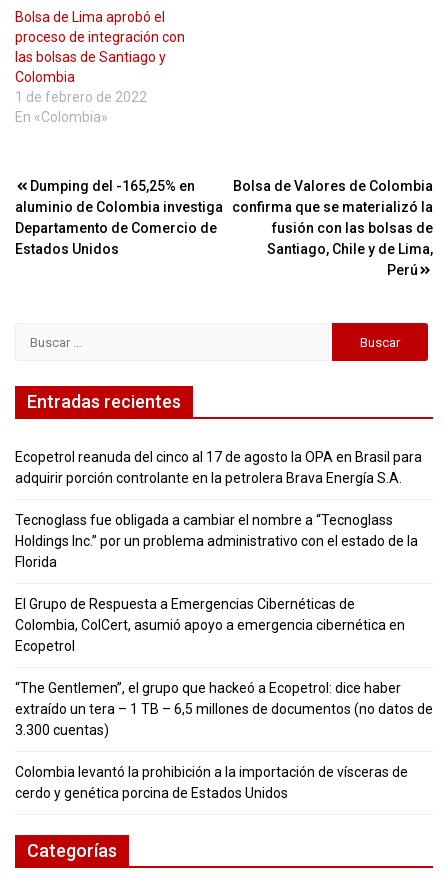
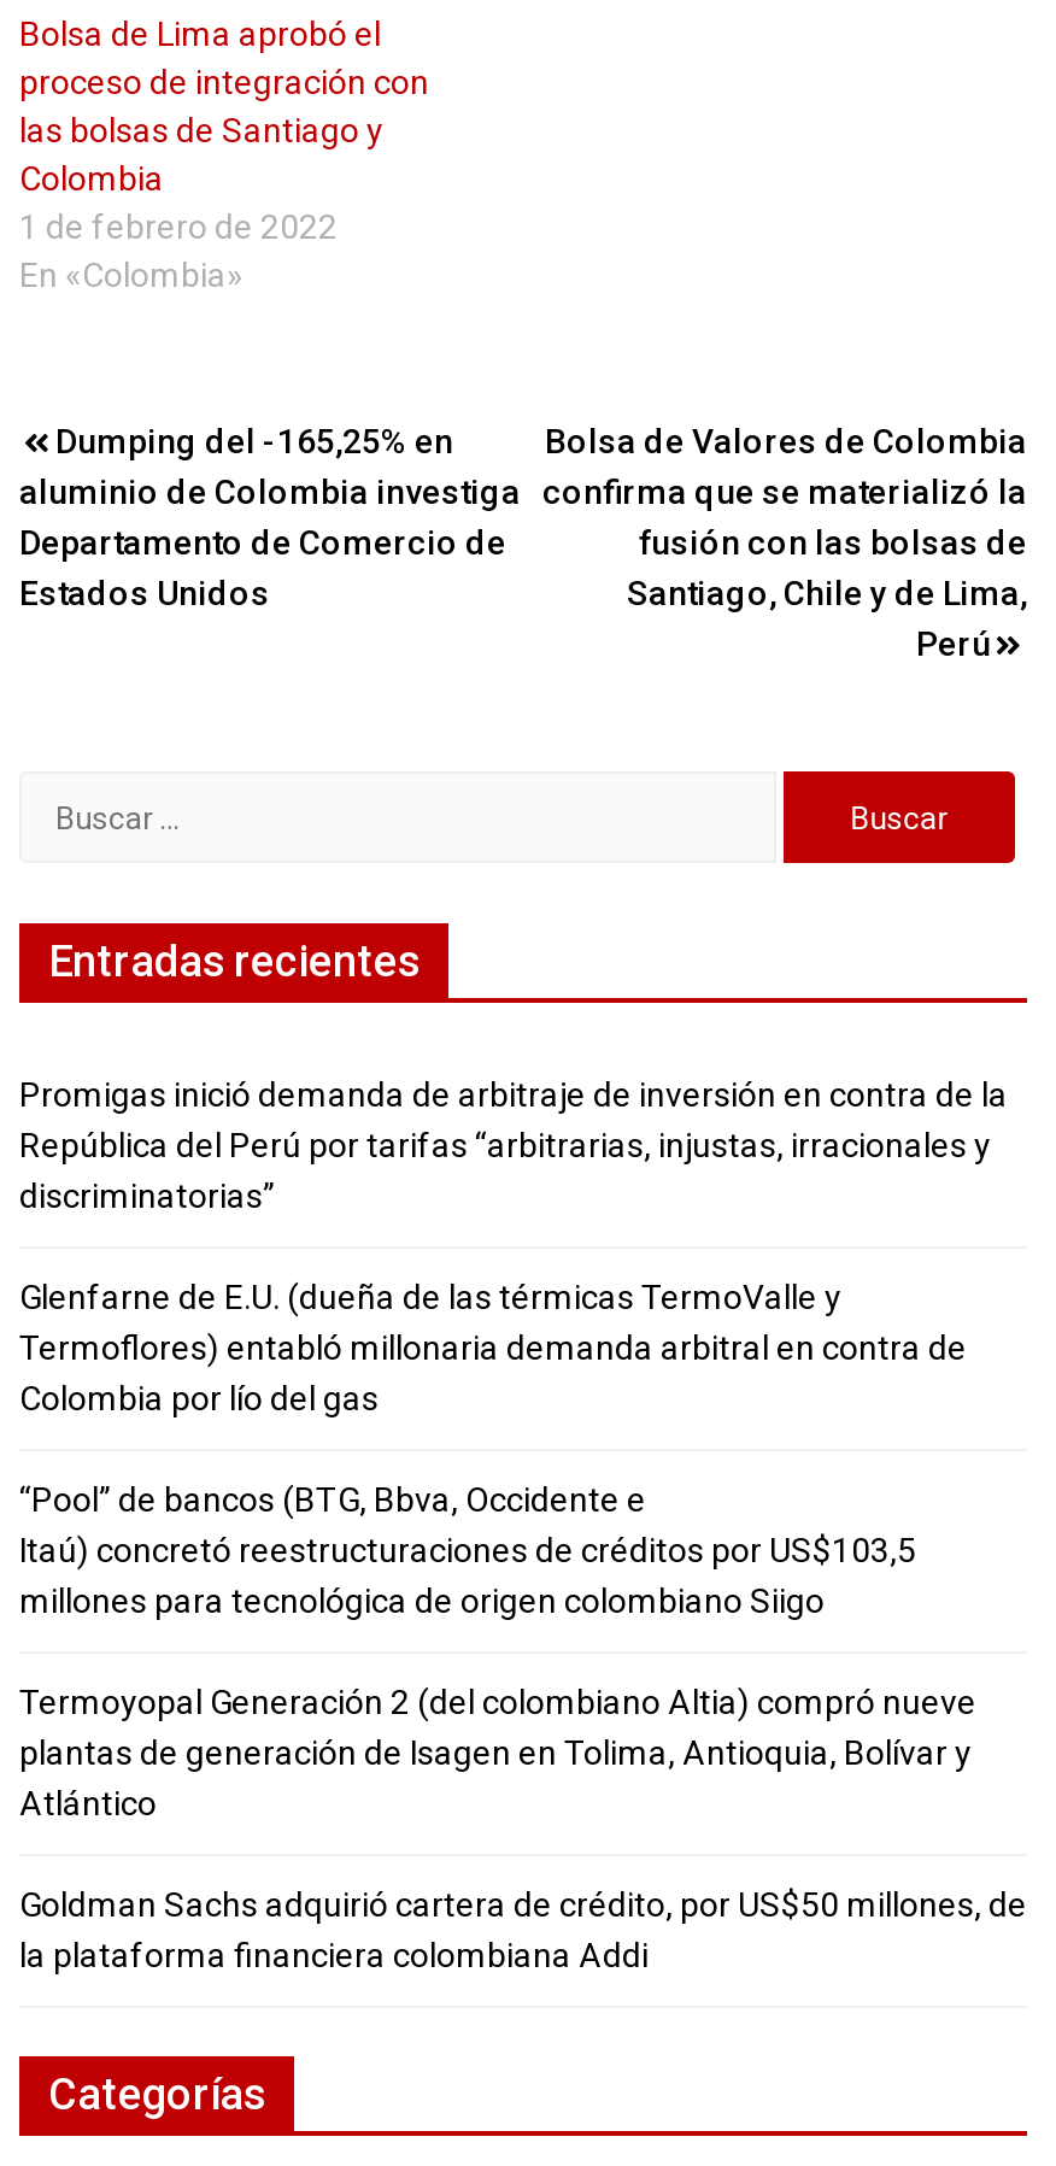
- Ecopetrol reanuda del cinco al 17 de agosto la OPA en Brasil para
- adquirir porción controlante en la petrolera Brava Energía S.A.
+ Promigas inició demanda de arbitraje de inversión en contra de la
+ República del Perú por tarifas “arbitrarias, injustas, irracionales y
+ discriminatorias”

- Tecnoglass fue obligada a cambiar el nombre a “Tecnoglass
- Holdings Inc.” por un problema administrativo con el estado de la
- Florida
+ Glenfarne de E.U. (dueña de las térmicas TermoValle y
+ Termoflores) entabló millonaria demanda arbitral en contra de
+ Colombia por lío del gas

- El Grupo de Respuesta a Emergencias Cibernéticas de
- Colombia, ColCert, asumió apoyo a emergencia cibernética en
- Ecopetrol
+ “Pool” de bancos (BTG, Bbva, Occidente e
+ Itaú) concretó reestructuraciones de créditos por US$103,5
+ millones para tecnológica de origen colombiano Siigo

- “The Gentlemen”, el grupo que hackeó a Ecopetrol: dice haber
- extraído un tera – 1 TB – 6,5 millones de documentos (no datos de
- 3.300 cuentas)
+ Termoyopal Generación 2 (del colombiano Altia) compró nueve
+ plantas de generación de Isagen en Tolima, Antioquia, Bolívar y
+ Atlántico

- Colombia levantó la prohibición a la importación de vísceras de
- cerdo y genética porcina de Estados Unidos
+ Goldman Sachs adquirió cartera de crédito, por US$50 millones, de
+ la plataforma financiera colombiana Addi
